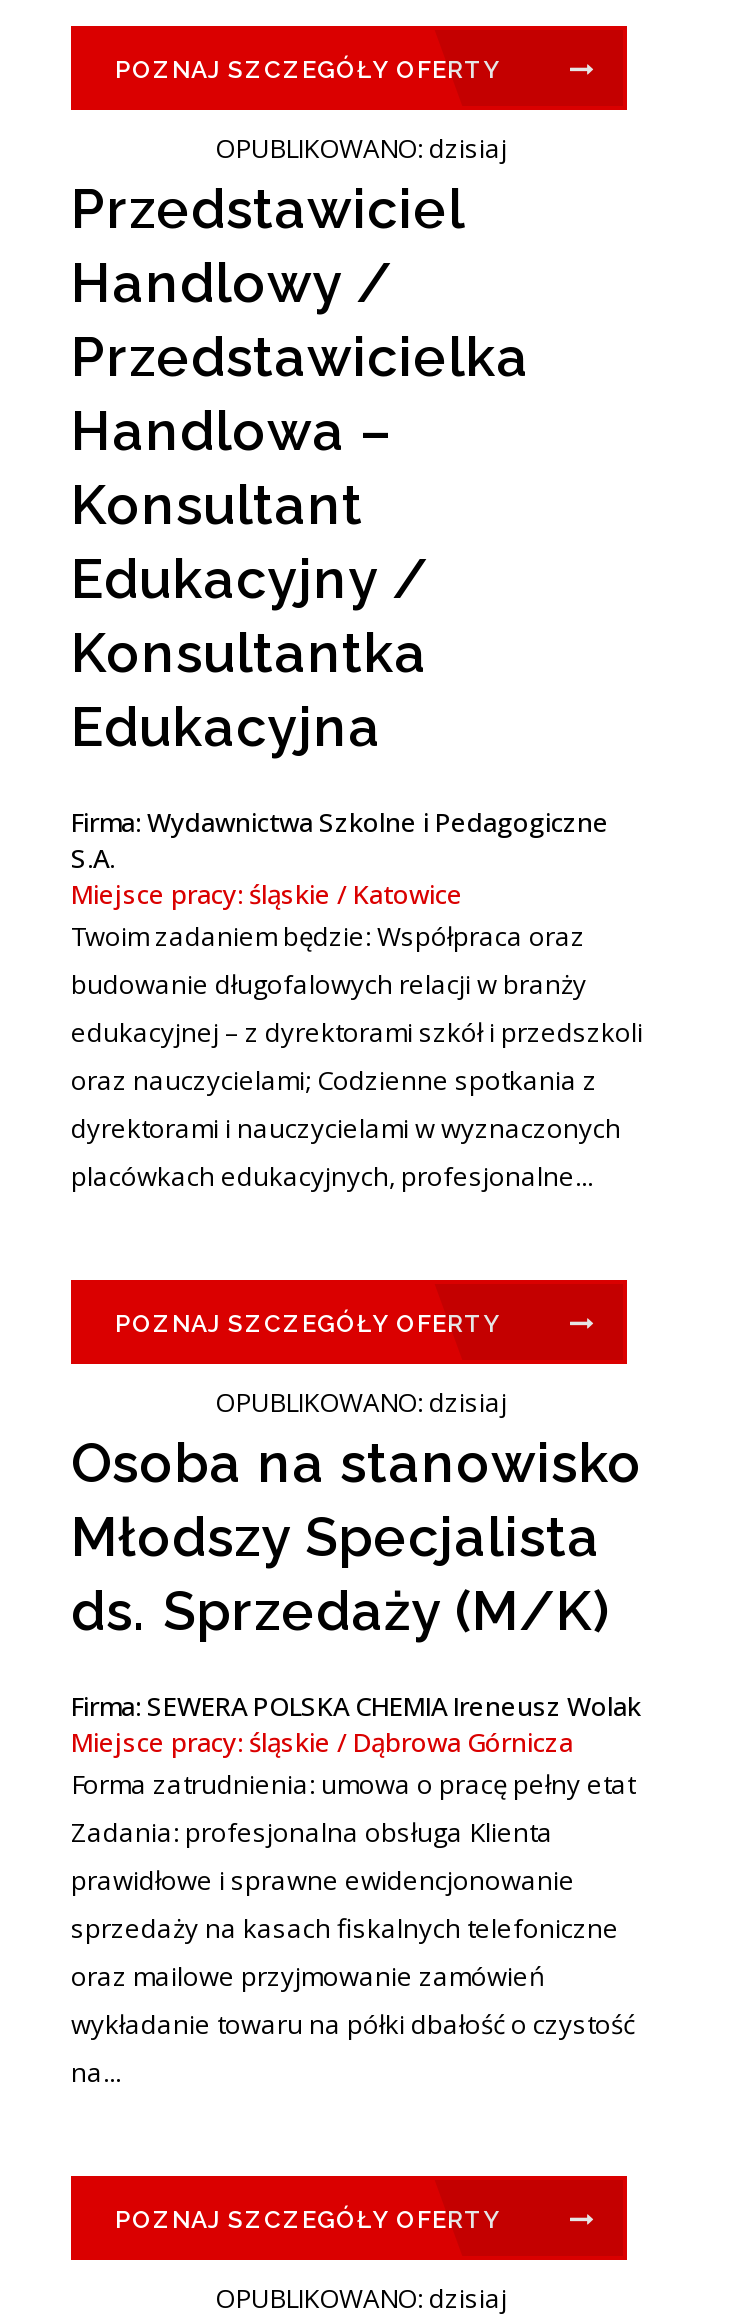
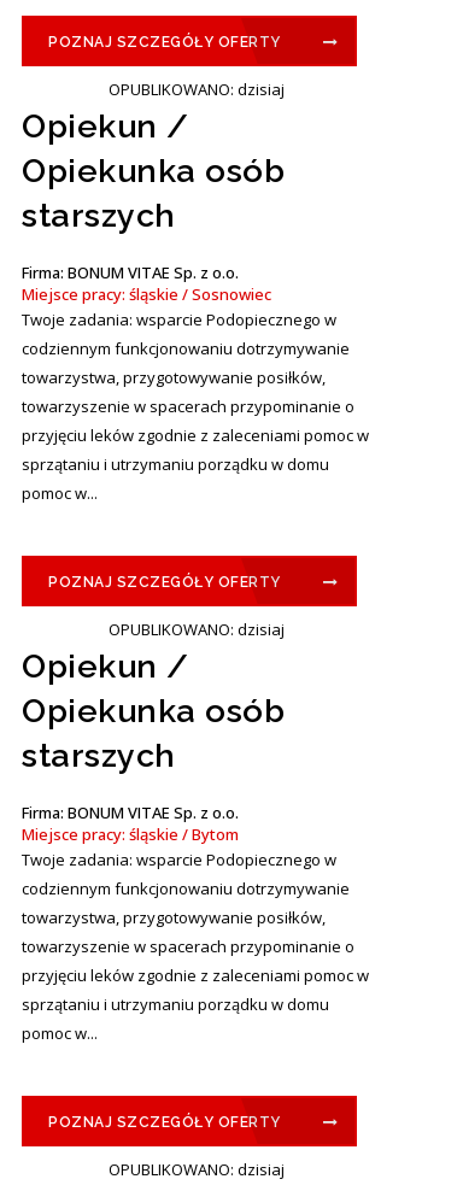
- Przedstawiciel
- Handlowy /
- Przedstawicielka
- Handlowa –
- Konsultant
- Edukacyjny /
- Konsultantka
- Edukacyjna
+ Opiekun /
+ Opiekunka osób
+ starszych

- Firma: Wydawnictwa Szkolne i Pedagogiczne
- S.A.
- Miejsce pracy: śląskie / Katowice
- Twoim zadaniem będzie: Współpraca oraz
- budowanie długofalowych relacji w branży
- edukacyjnej – z dyrektorami szkół i przedszkoli
- oraz nauczycielami; Codzienne spotkania z
- dyrektorami i nauczycielami w wyznaczonych
- placówkach edukacyjnych, profesjonalne...
+ Firma: BONUM VITAE Sp. z o.o.
+ Miejsce pracy: śląskie / Sosnowiec
+ Twoje zadania: wsparcie Podopiecznego w
+ codziennym funkcjonowaniu dotrzymywanie
+ towarzystwa, przygotowywanie posiłków,
+ towarzyszenie w spacerach przypominanie o
+ przyjęciu leków zgodnie z zaleceniami pomoc w
+ sprzątaniu i utrzymaniu porządku w domu
+ pomoc w...

- Osoba na stanowisko
- Młodszy Specjalista
- ds. Sprzedaży (M/K)
+ Opiekun /
+ Opiekunka osób
+ starszych

- Firma: SEWERA POLSKA CHEMIA Ireneusz Wolak
- Miejsce pracy: śląskie / Dąbrowa Górnicza
- Forma zatrudnienia: umowa o pracę pełny etat
- Zadania: profesjonalna obsługa Klienta
- prawidłowe i sprawne ewidencjonowanie
- sprzedaży na kasach fiskalnych telefoniczne
- oraz mailowe przyjmowanie zamówień
- wykładanie towaru na półki dbałość o czystość
- na...
+ Firma: BONUM VITAE Sp. z o.o.
+ Miejsce pracy: śląskie / Bytom
+ Twoje zadania: wsparcie Podopiecznego w
+ codziennym funkcjonowaniu dotrzymywanie
+ towarzystwa, przygotowywanie posiłków,
+ towarzyszenie w spacerach przypominanie o
+ przyjęciu leków zgodnie z zaleceniami pomoc w
+ sprzątaniu i utrzymaniu porządku w domu
+ pomoc w...
